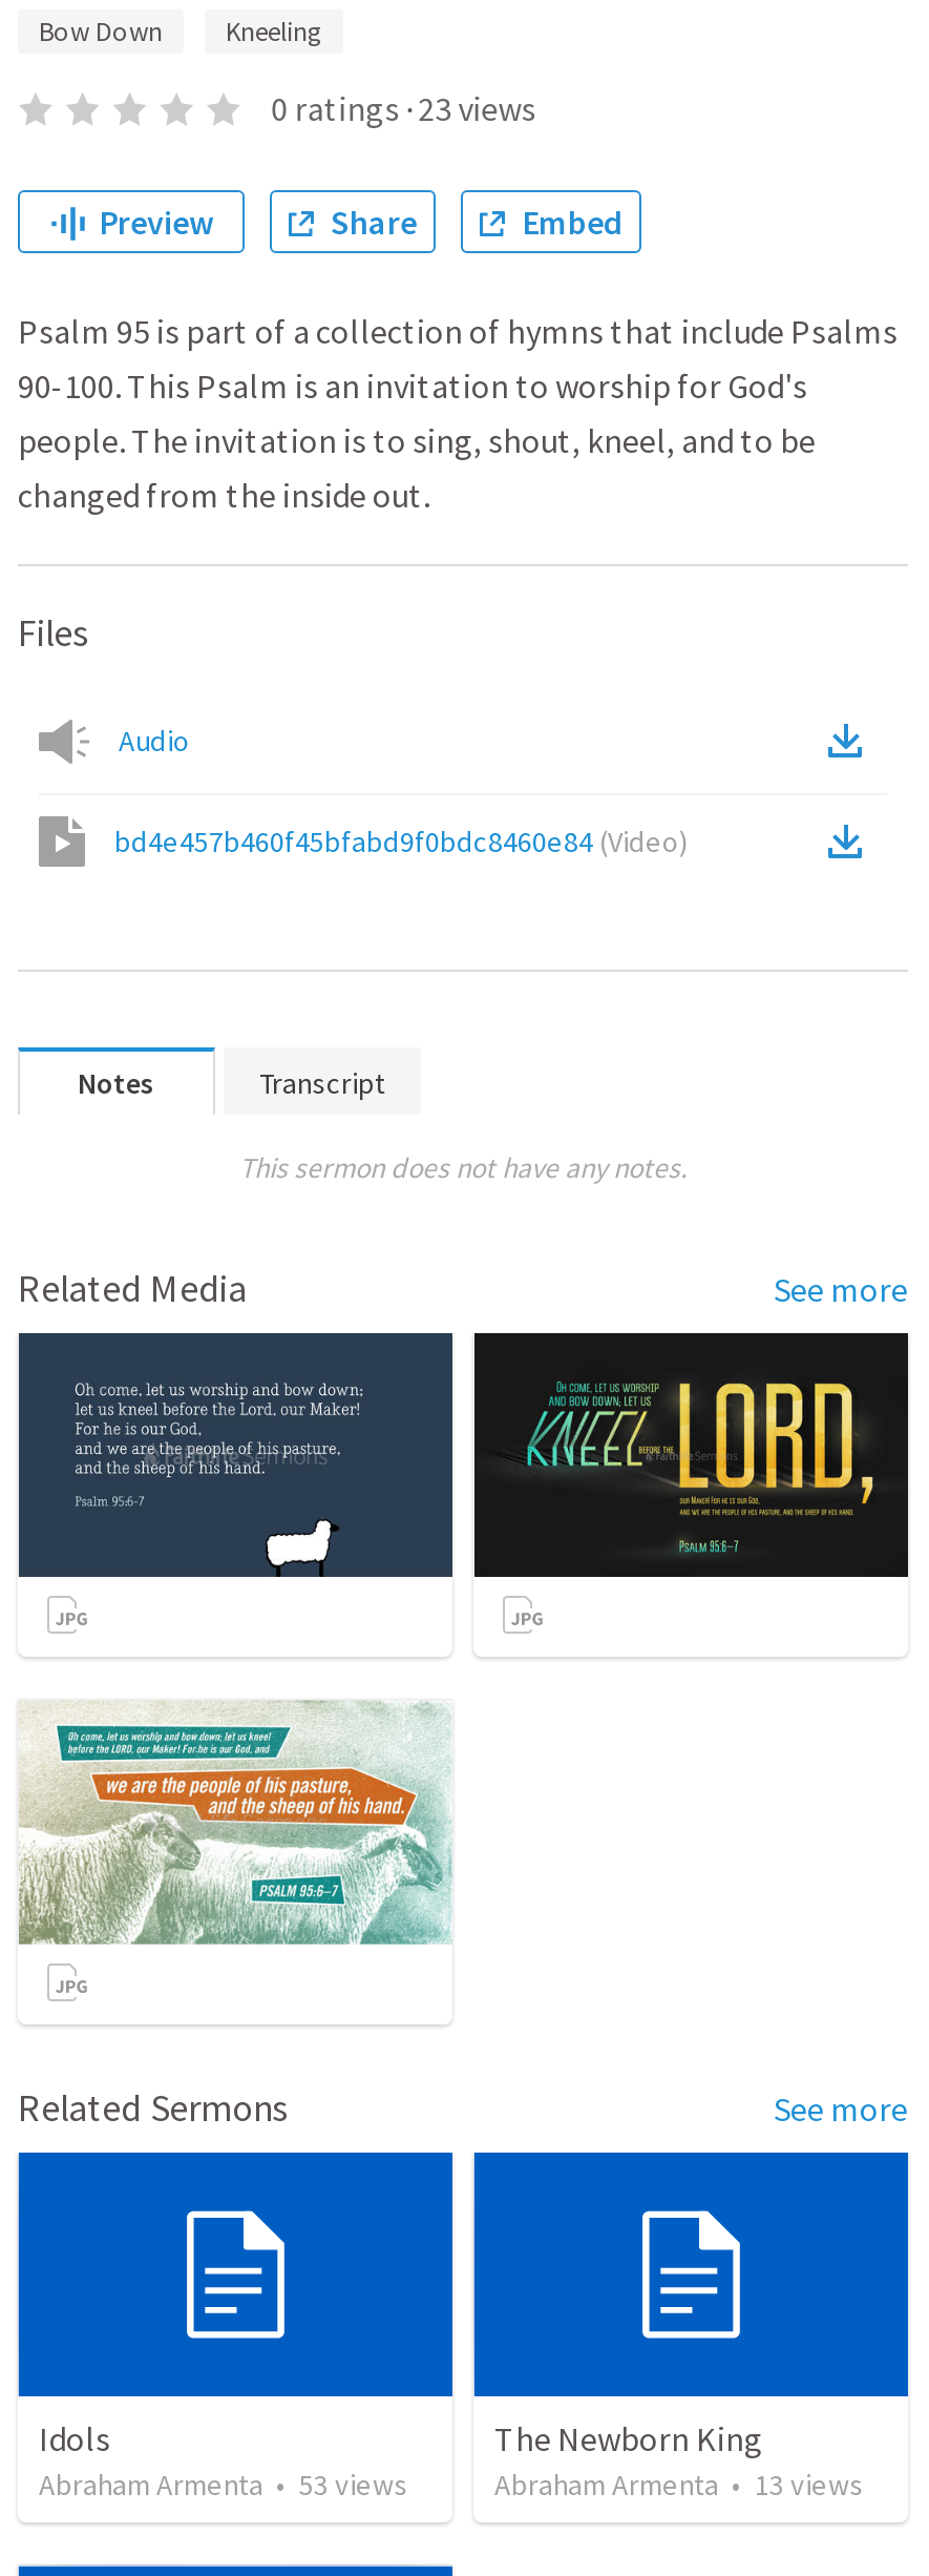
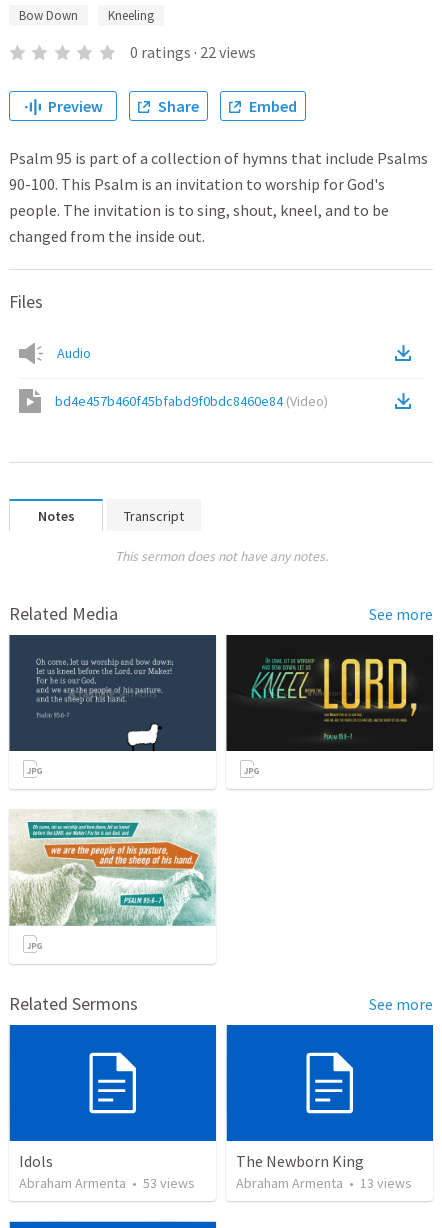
- 0 ratings · 23 views
+ 0 ratings · 22 views
